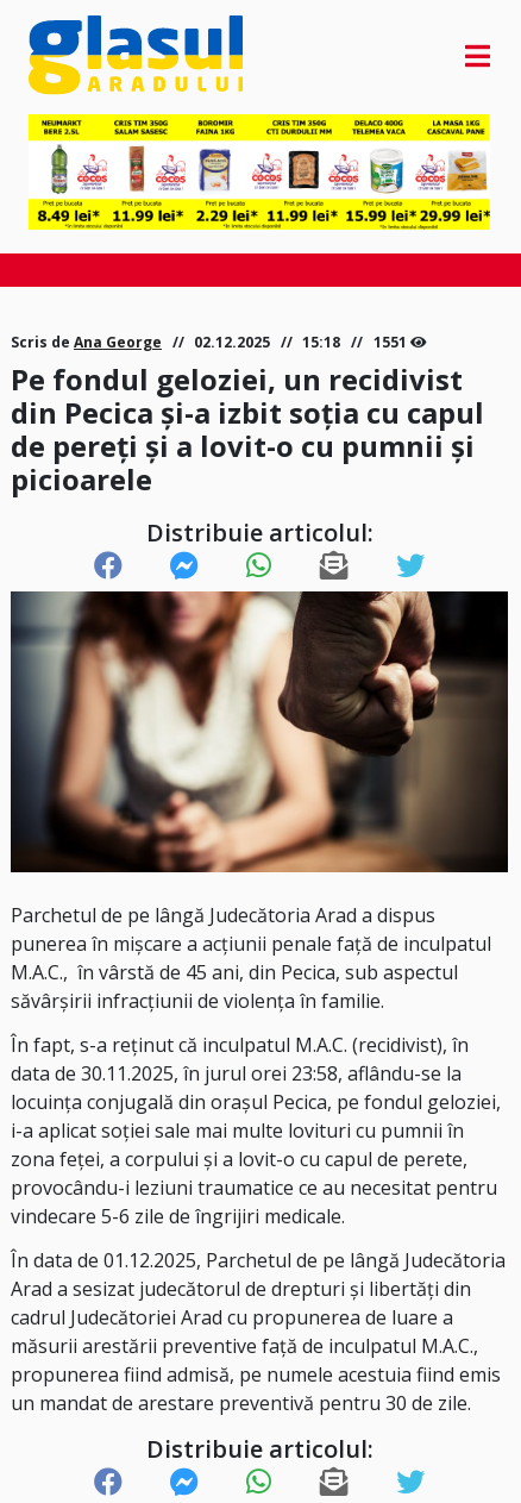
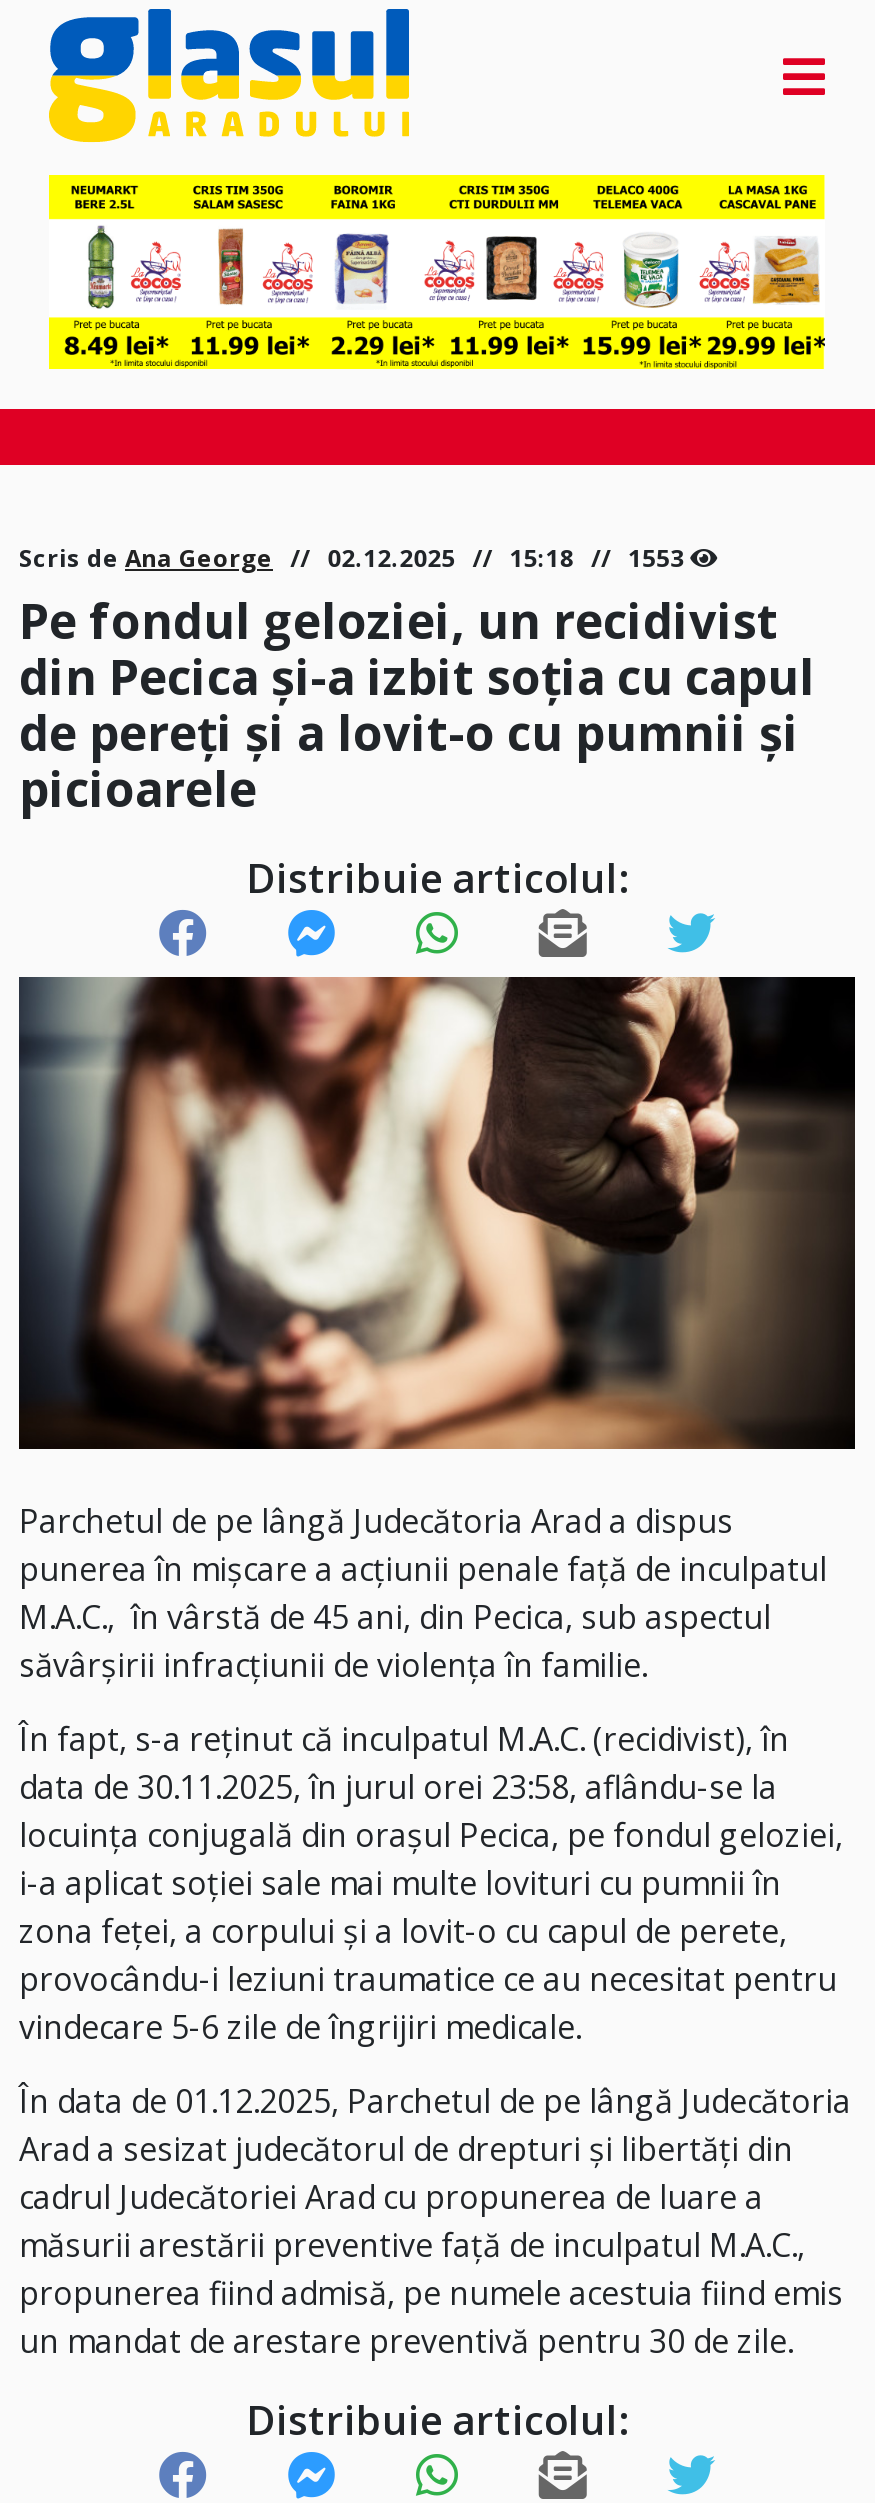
- Scris de Ana George 02.12.2025 15:18 1551
+ Scris de Ana George 02.12.2025 15:18 1553
